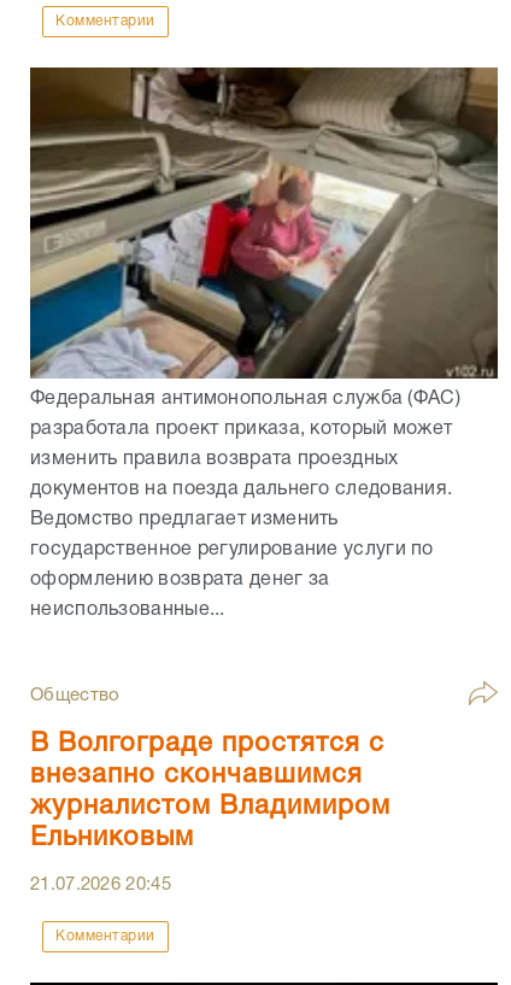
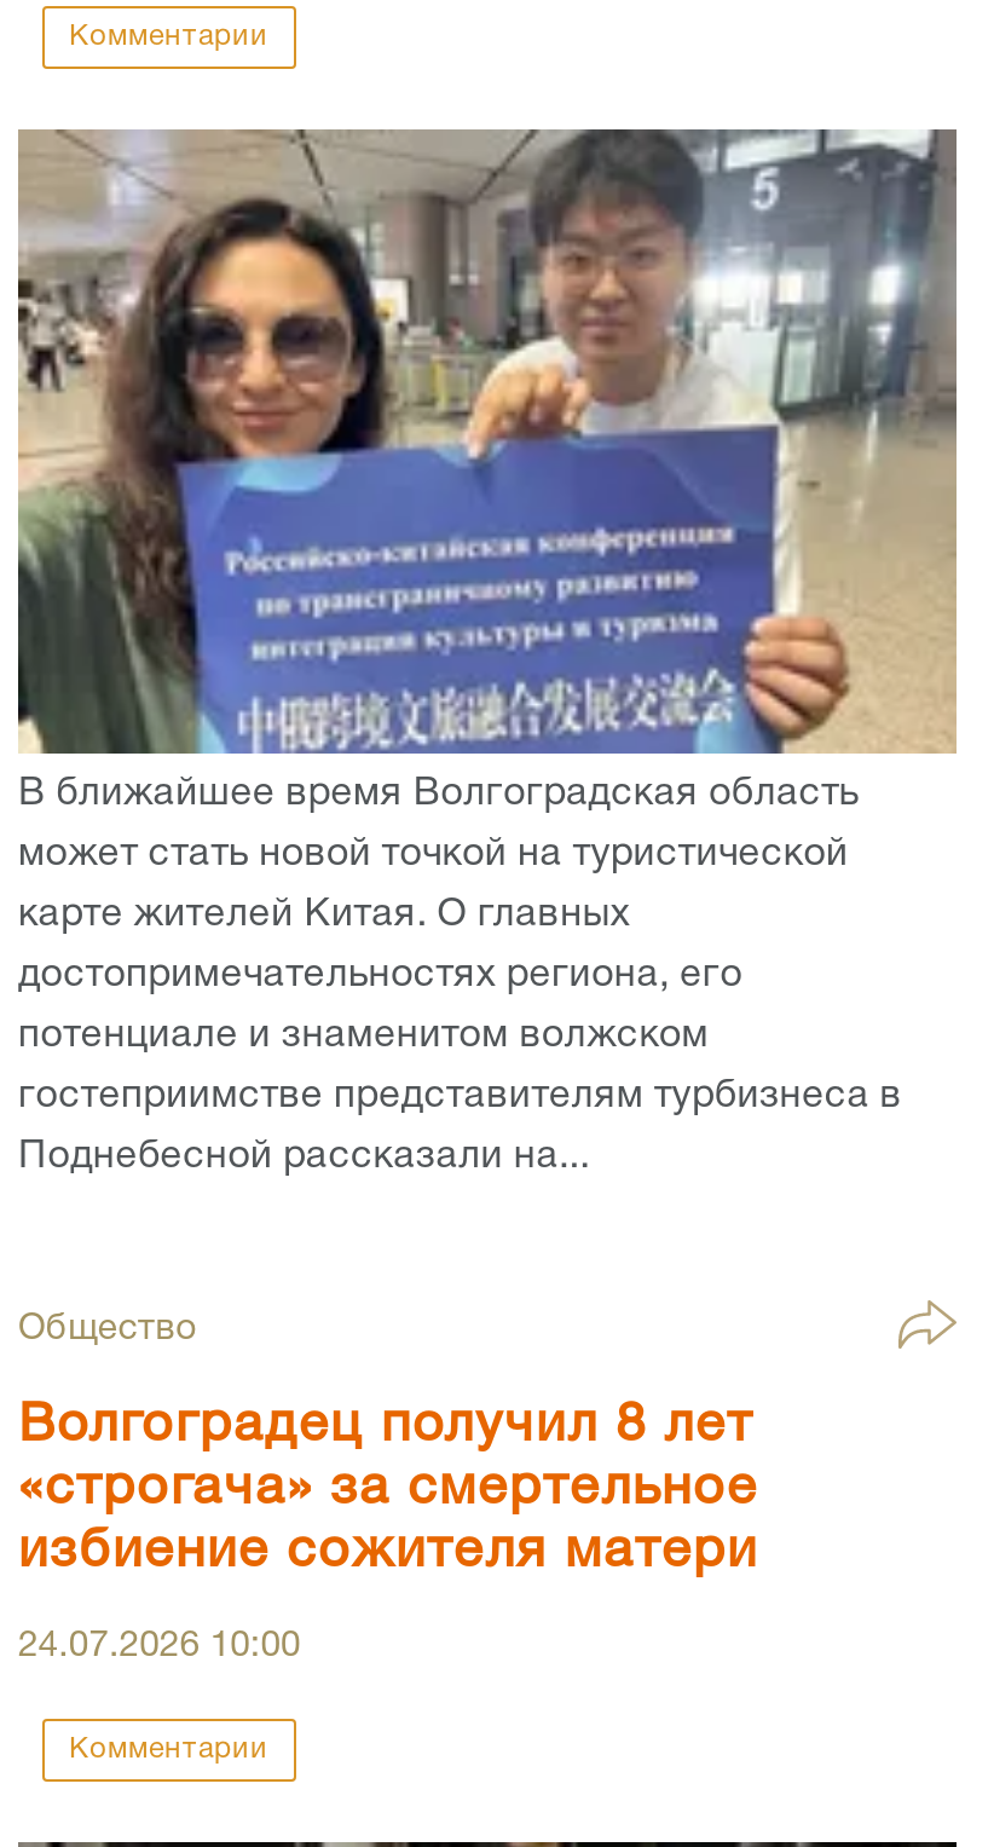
- [image]
- Федеральная антимонопольная служба (ФАС)
- разработала проект приказа, который может
- изменить правила возврата проездных
- документов на поезда дальнего следования.
- Ведомство предлагает изменить
- государственное регулирование услуги по
- оформлению возврата денег за
- неиспользованные...
+ [image]
+ В ближайшее время Волгоградская область
+ может стать новой точкой на туристической
+ карте жителей Китая. О главных
+ достопримечательностях региона, его
+ потенциале и знаменитом волжском
+ гостеприимстве представителям турбизнеса в
+ Поднебесной рассказали на...

- В Волгограде простятся с
- внезапно скончавшимся
- журналистом Владимиром
- Ельниковым
+ Волгоградец получил 8 лет
+ «строгача» за смертельное
+ избиение сожителя матери

- 21.07.2026 20:45
+ 24.07.2026 10:00
